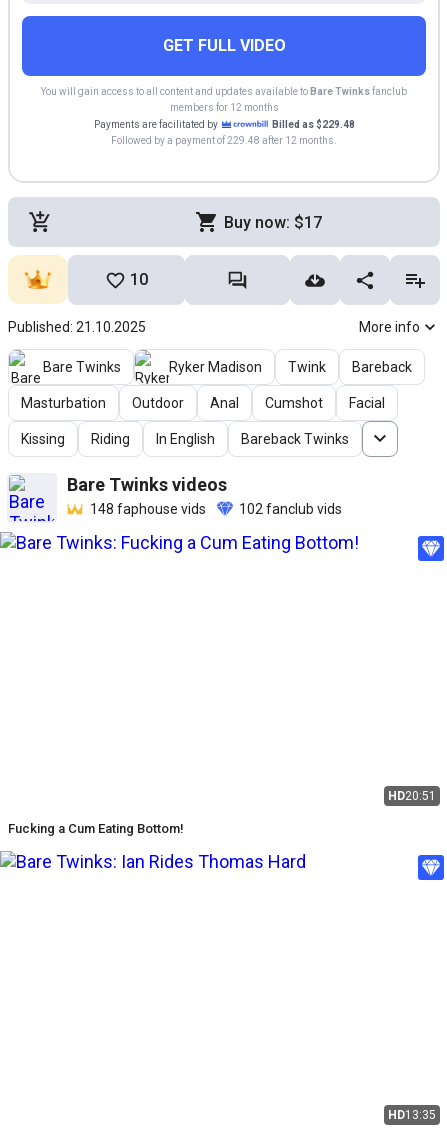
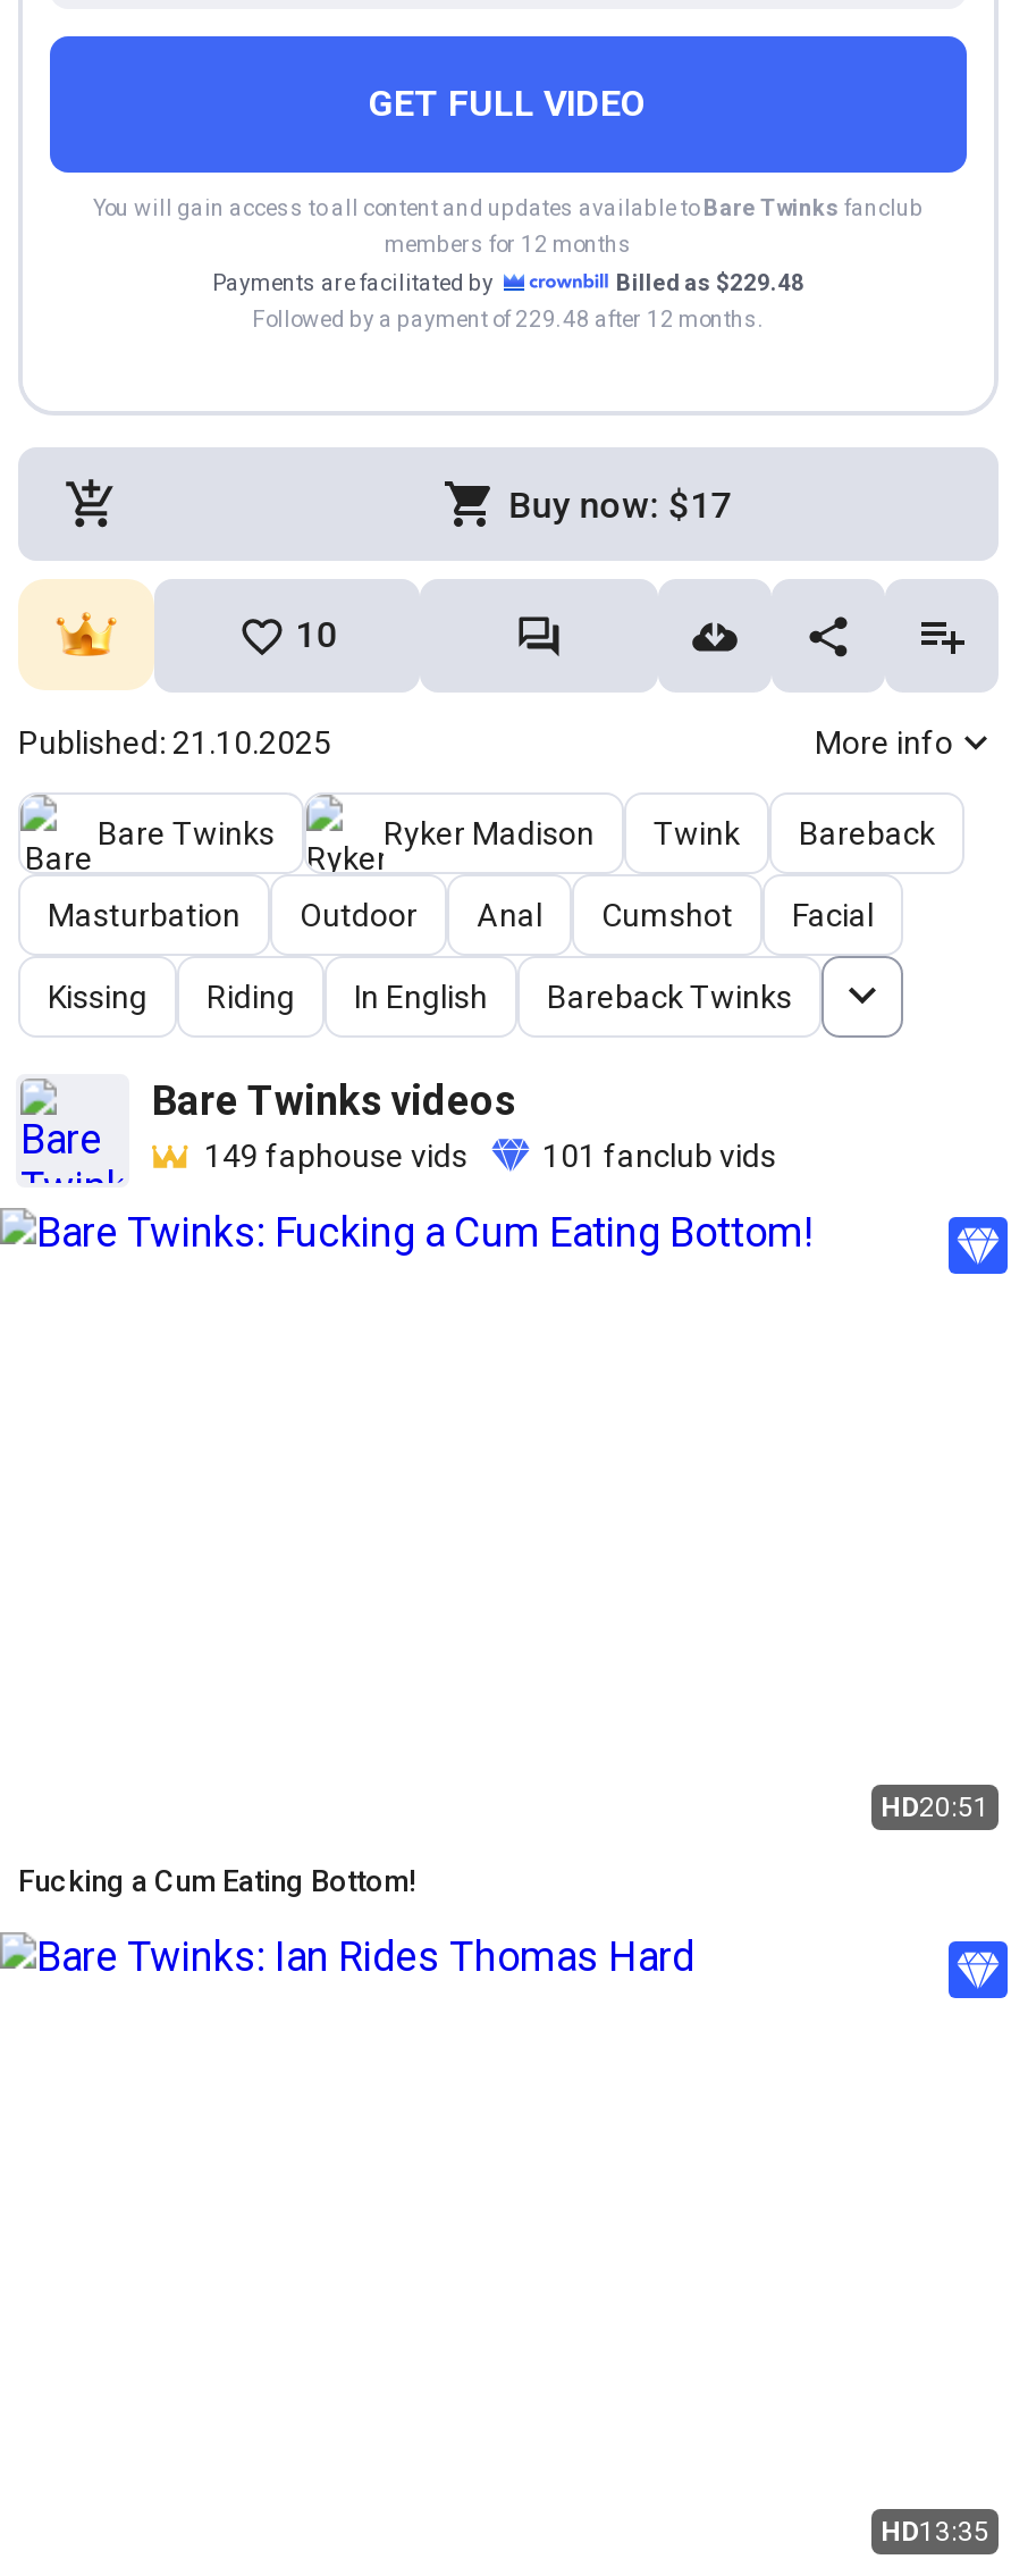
- 148 faphouse vids
+ 149 faphouse vids

- 102 fanclub vids
+ 101 fanclub vids
